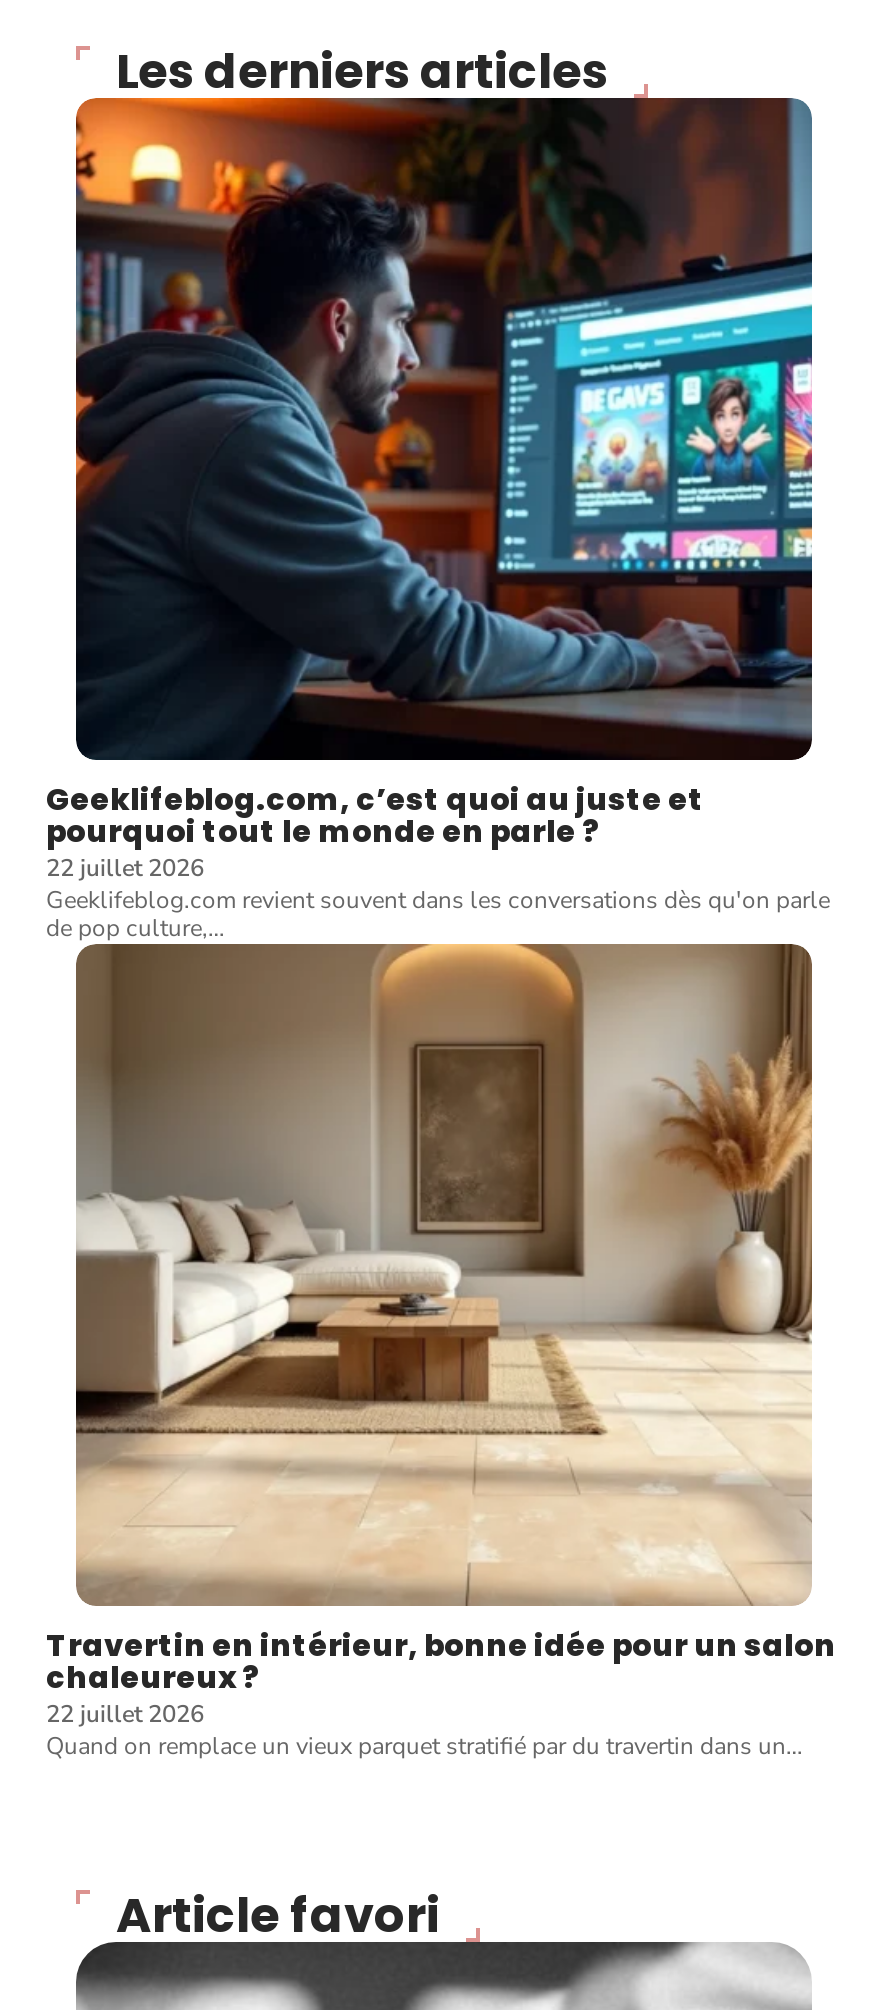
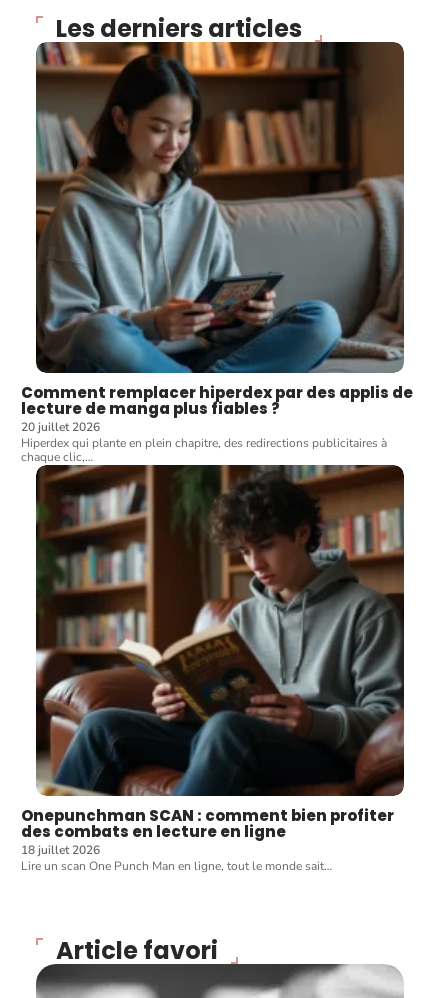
- [image]
- Geeklifeblog.com, c’est quoi au juste et
- pourquoi tout le monde en parle ?
- 22 juillet 2026
- Geeklifeblog.com revient souvent dans les conversations dès qu'on parle
- de pop culture,…
+ [image]
+ Comment remplacer hiperdex par des applis de
+ lecture de manga plus fiables ?
+ 20 juillet 2026
+ Hiperdex qui plante en plein chapitre, des redirections publicitaires à
+ chaque clic,…

- [image]
- Travertin en intérieur, bonne idée pour un salon
- chaleureux ?
- 22 juillet 2026
- Quand on remplace un vieux parquet stratifié par du travertin dans un…
+ [image]
+ Onepunchman SCAN : comment bien profiter
+ des combats en lecture en ligne
+ 18 juillet 2026
+ Lire un scan One Punch Man en ligne, tout le monde sait…
